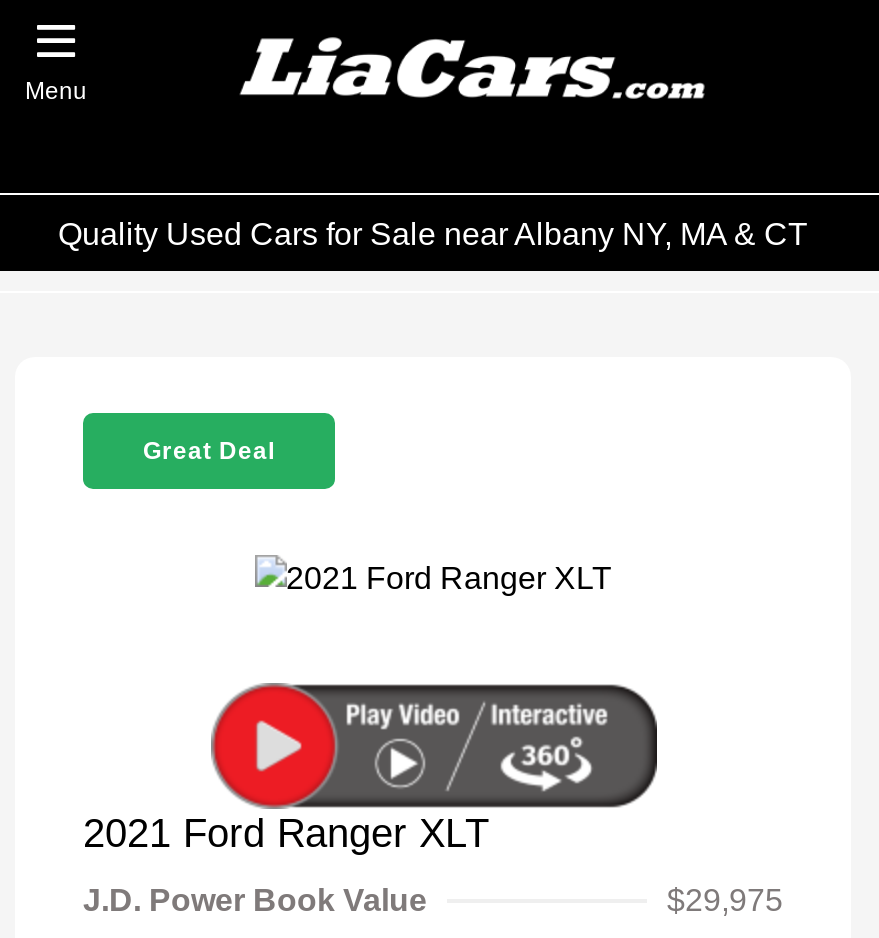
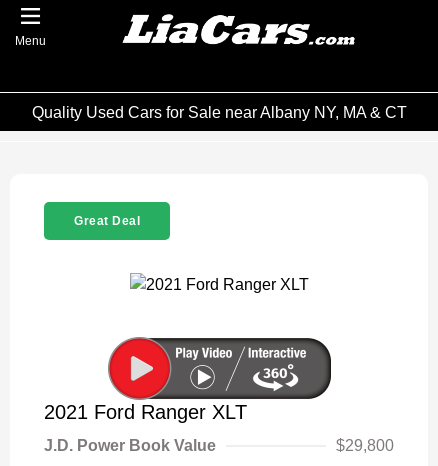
- $29,975
+ $29,800
